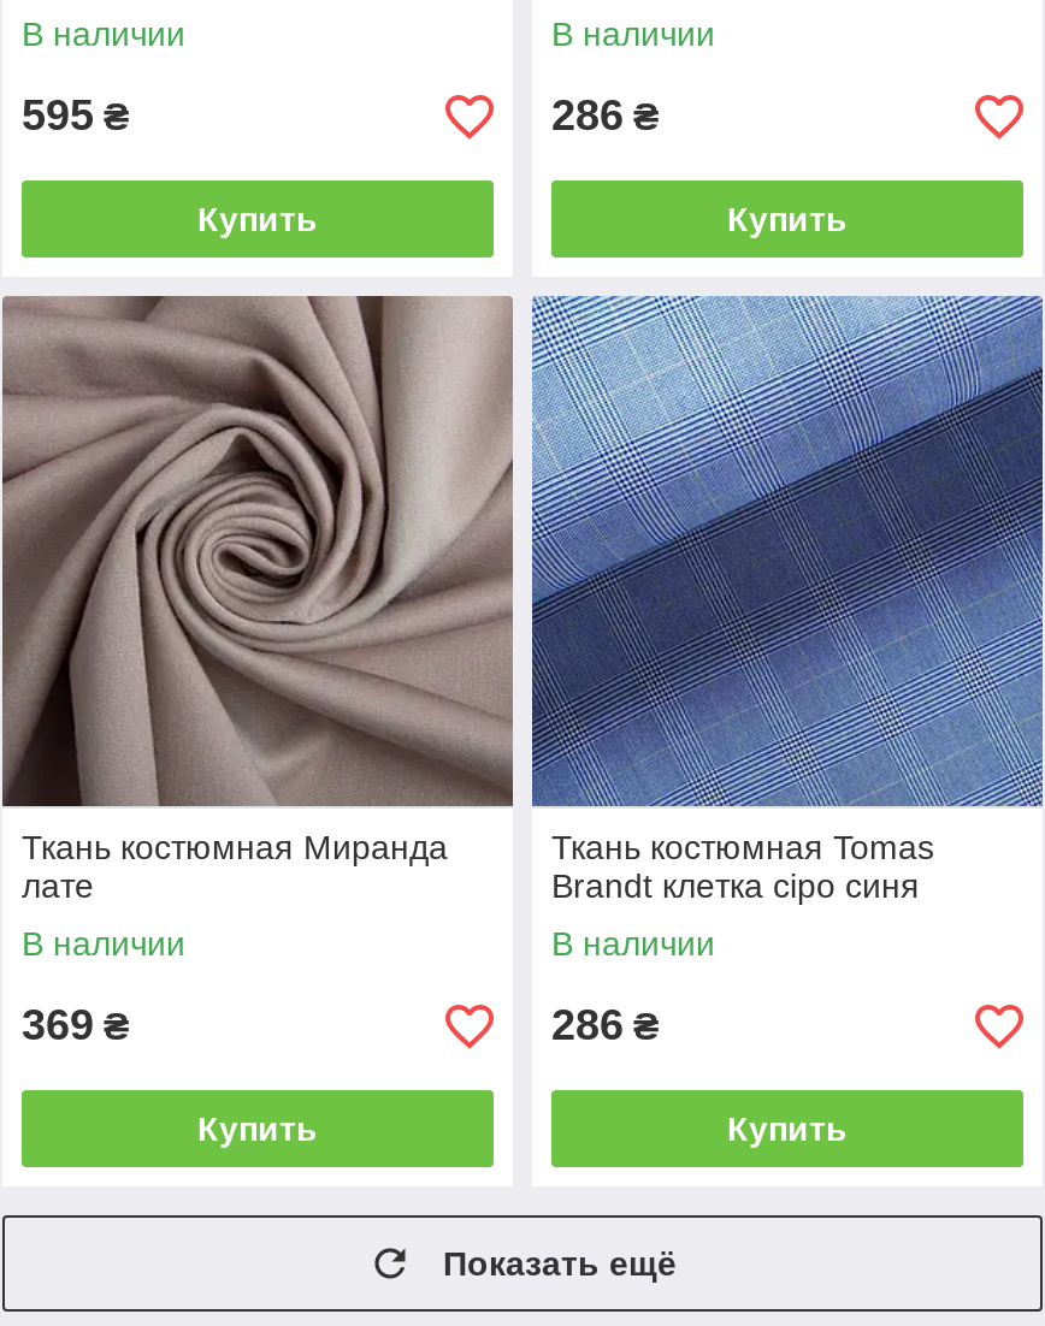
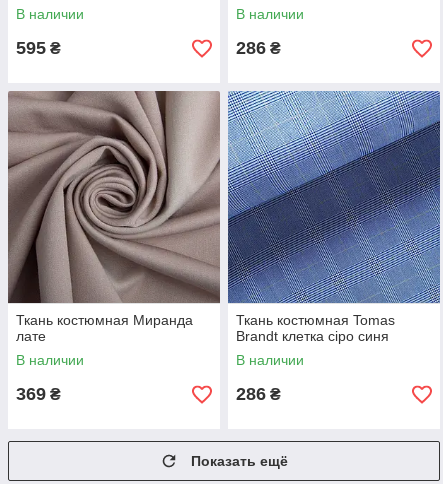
- Купить

- Купить

- Купить

- Купить
